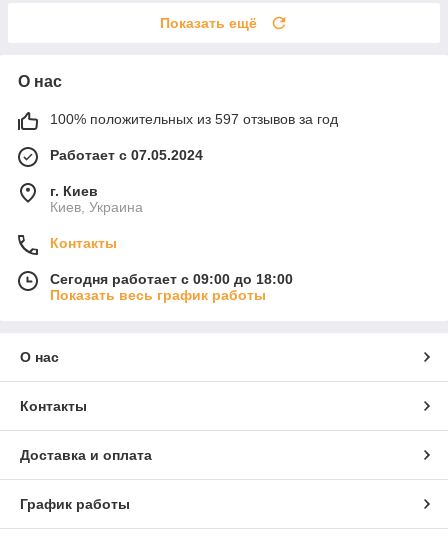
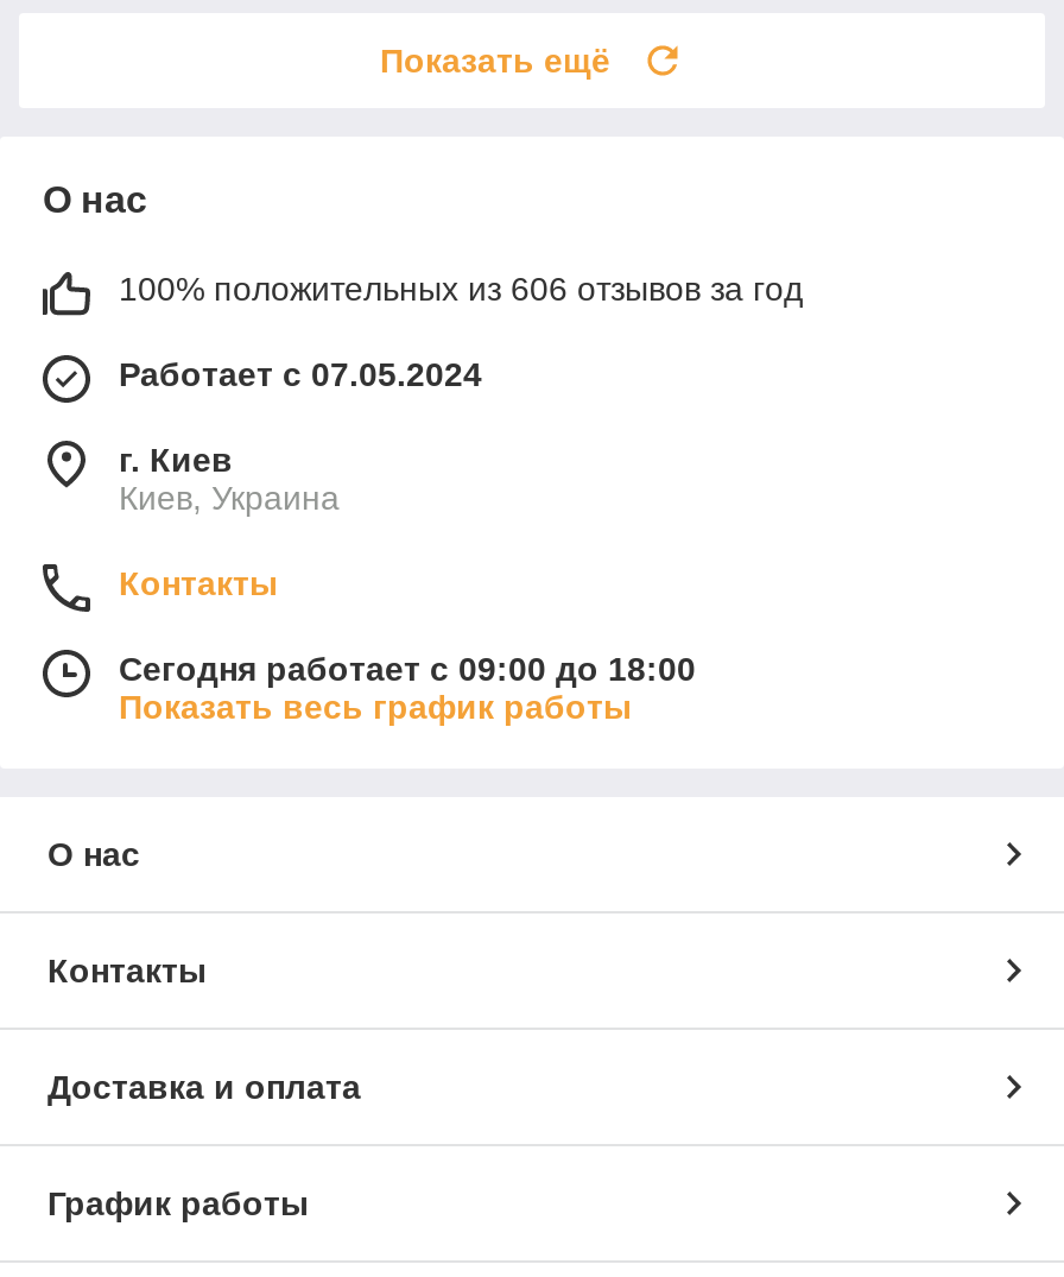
- 100% положительных из 597 отзывов за год
+ 100% положительных из 606 отзывов за год
